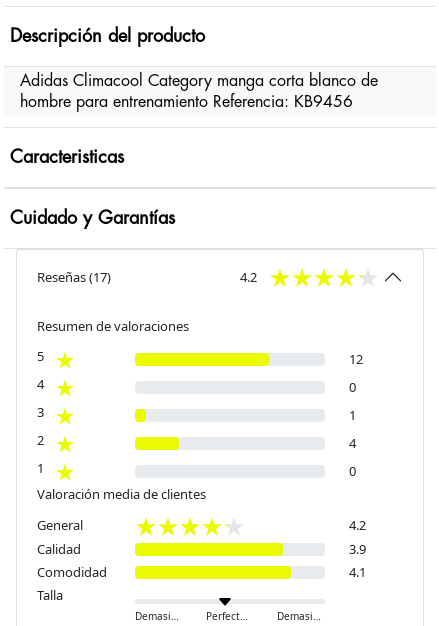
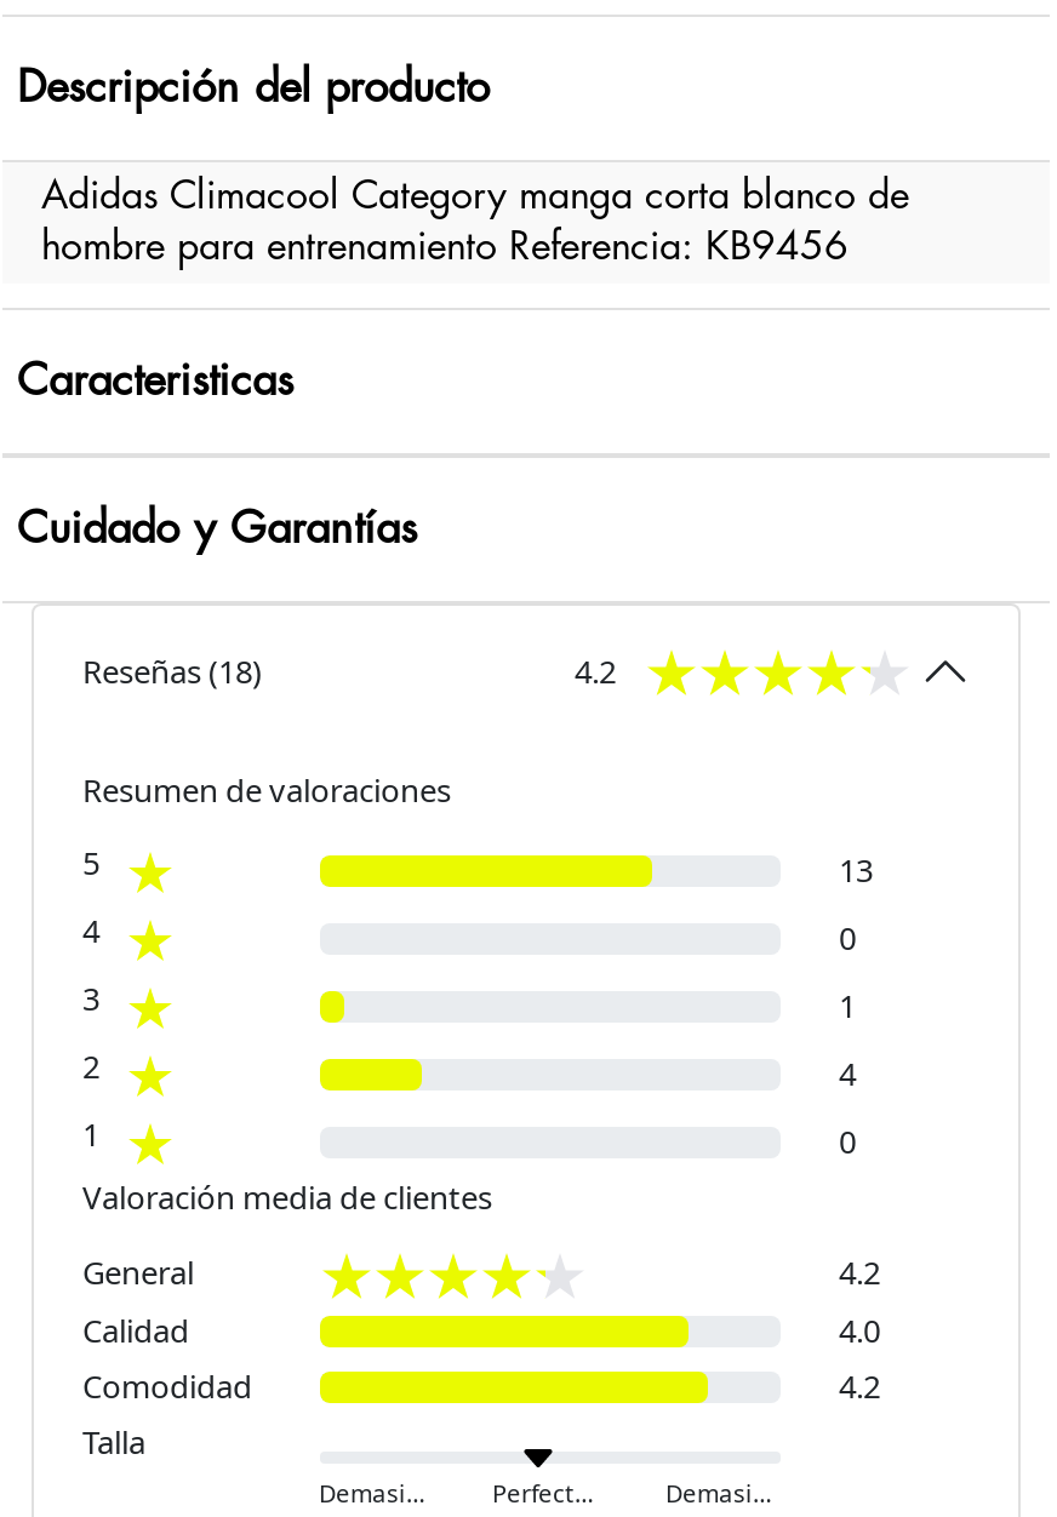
- Reseñas (17)
+ Reseñas (18)

- 12
+ 13

- 3.9
+ 4.0

- 4.1
+ 4.2
